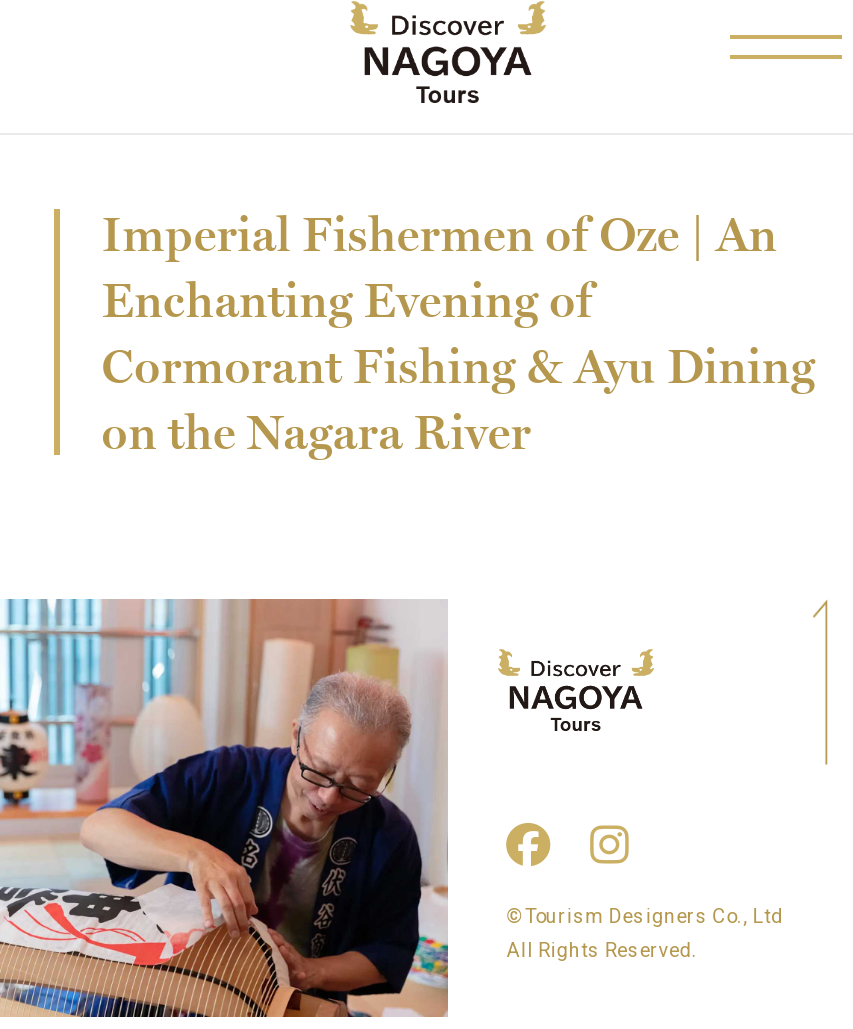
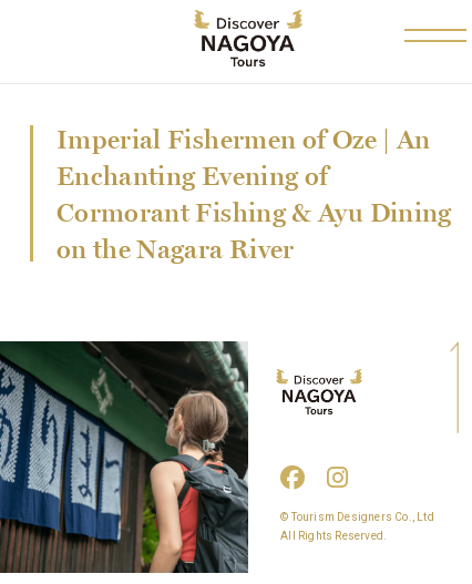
- [image]
+ [image]
